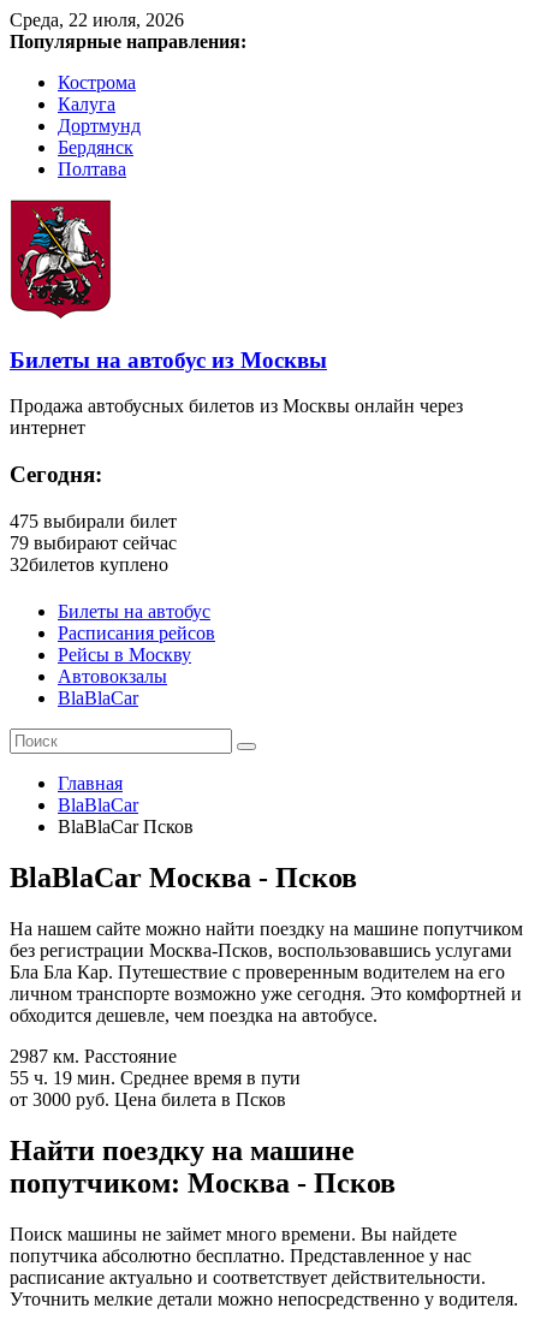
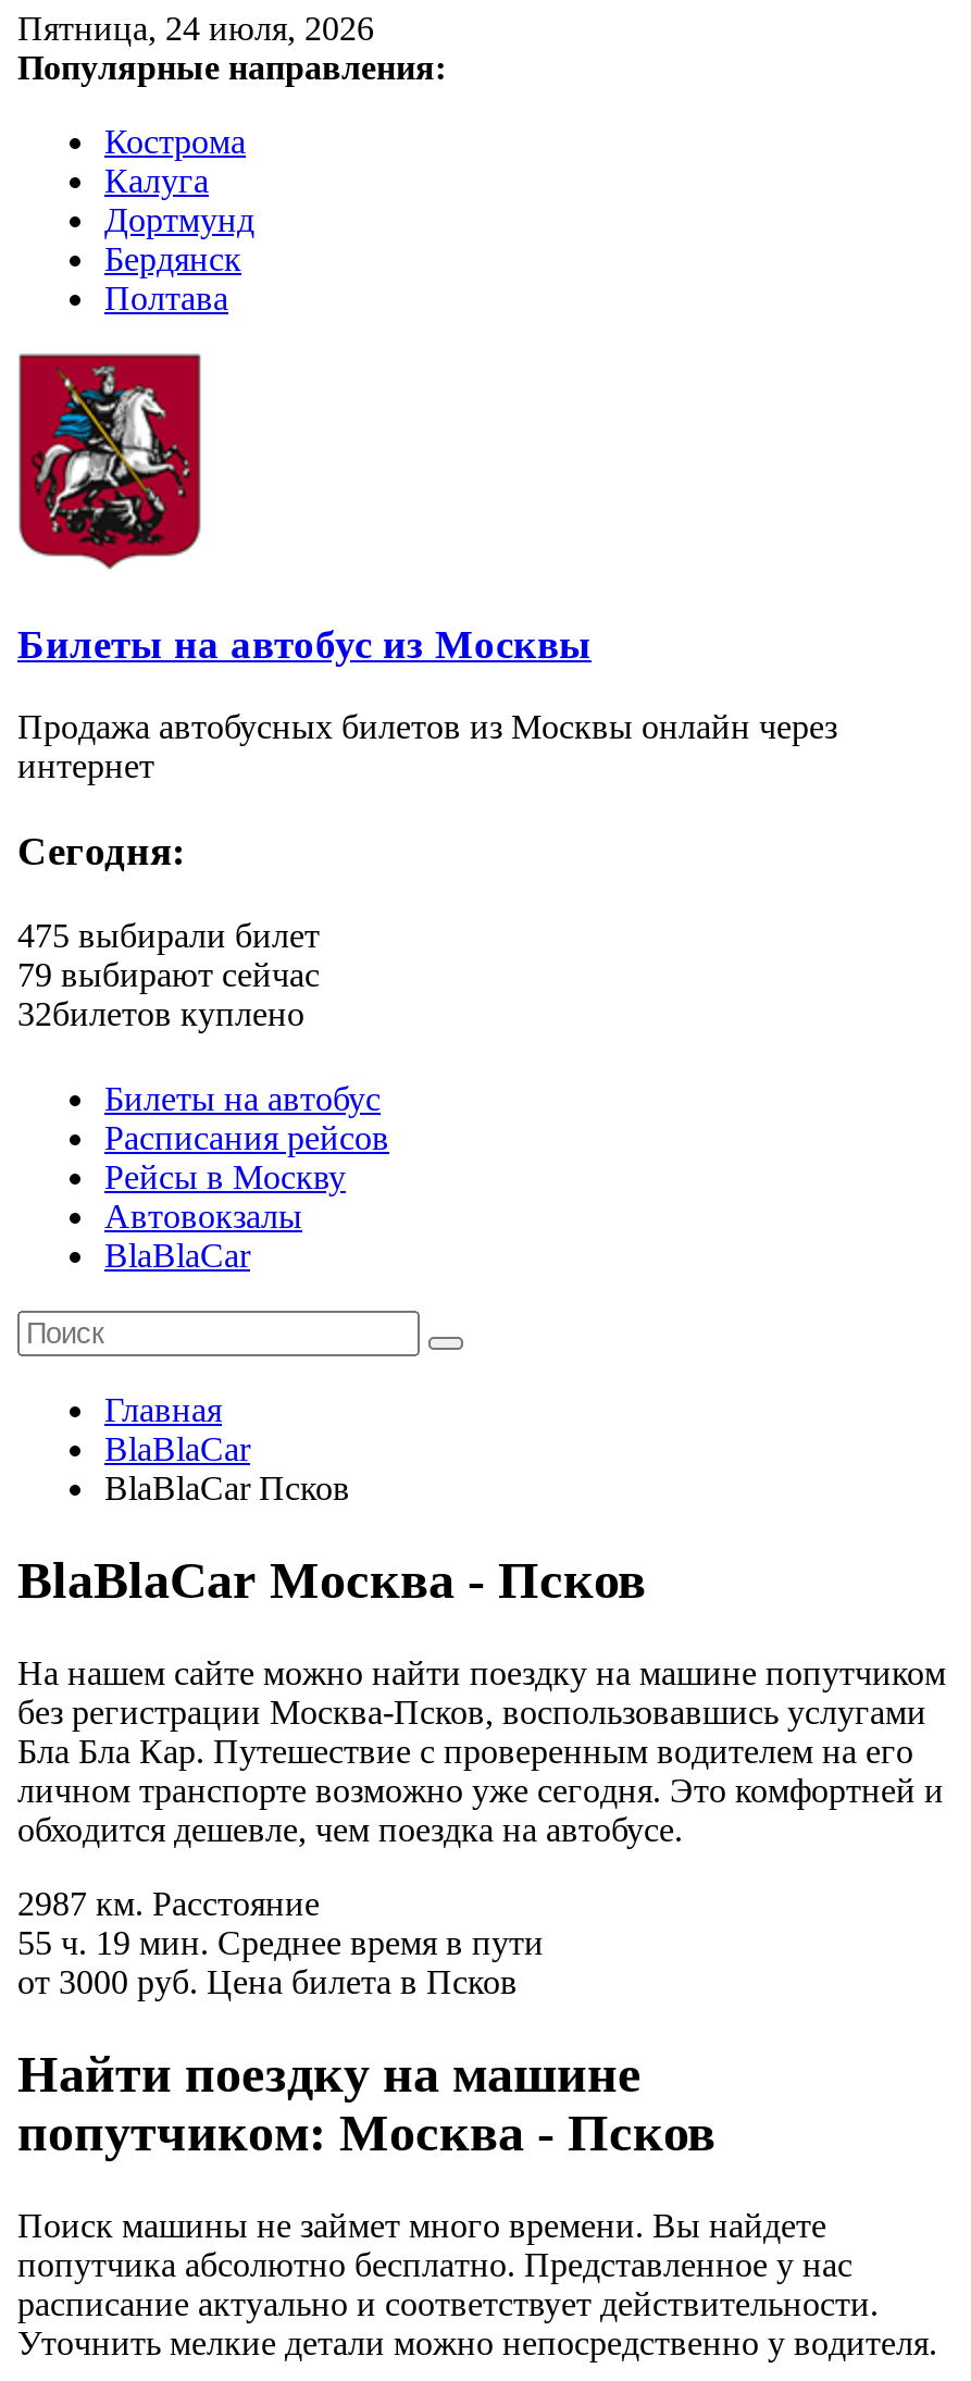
- Среда, 22 июля, 2026
+ Пятница, 24 июля, 2026
